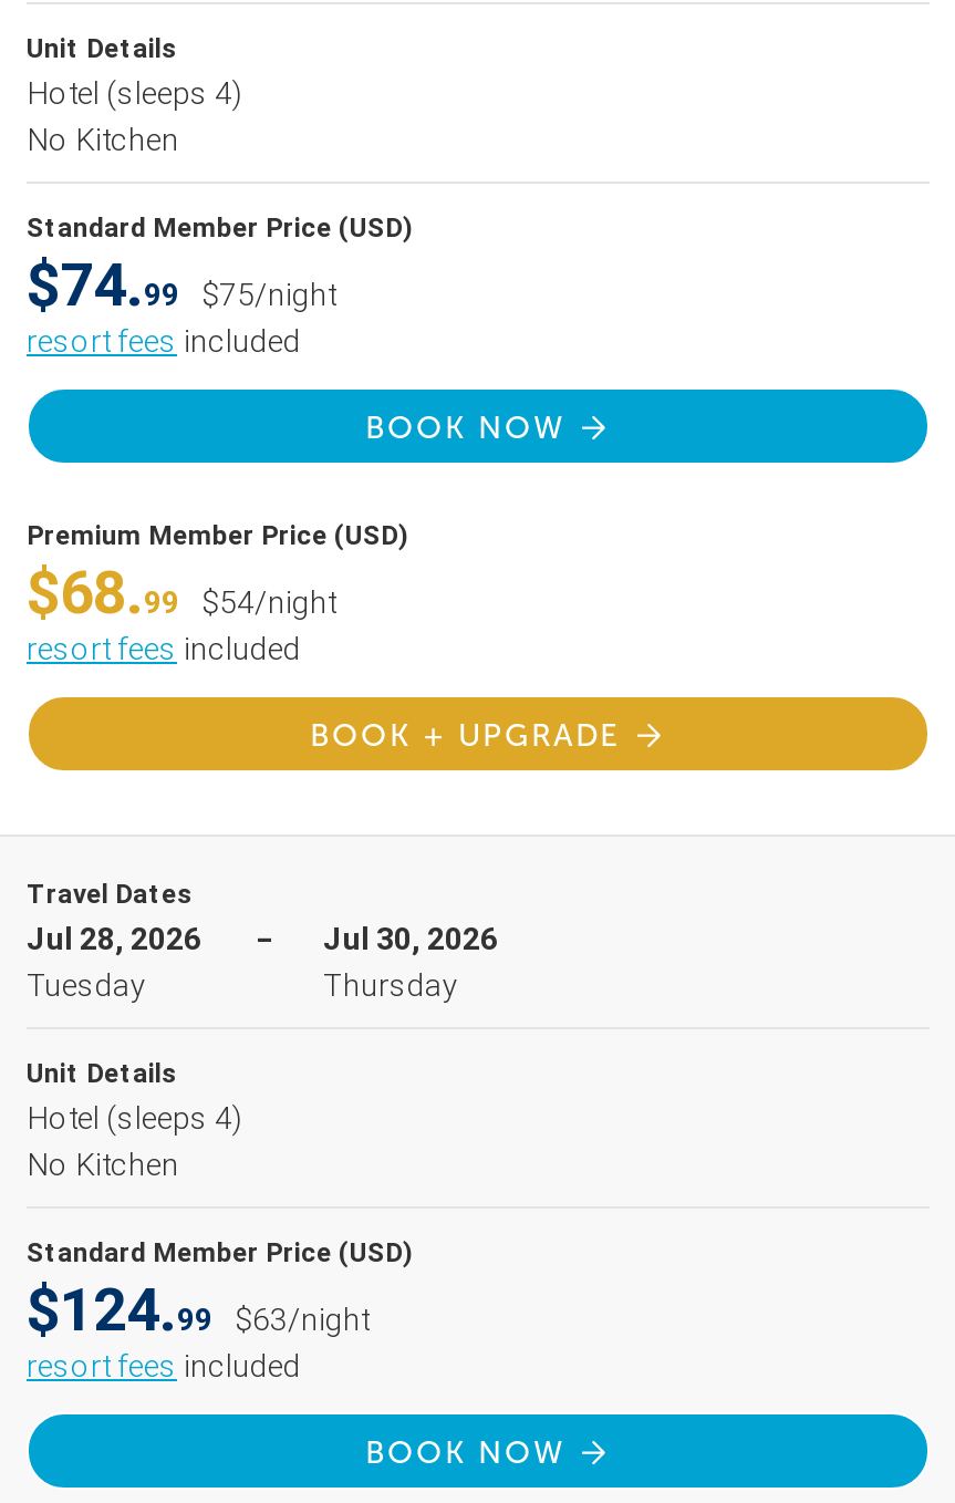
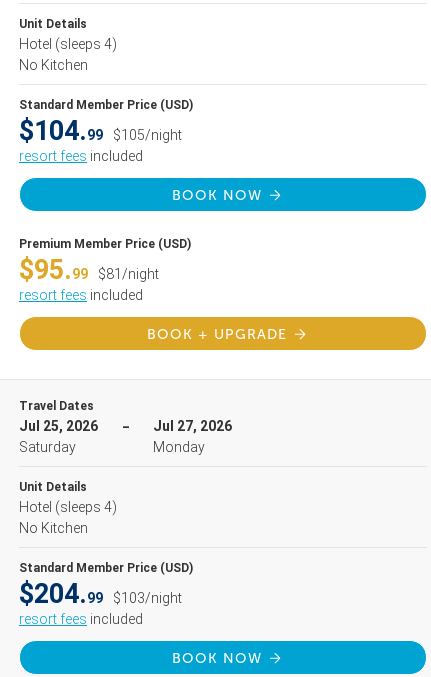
- $74.99
- $75/night
+ $104.99
+ $105/night

- $68.99
- $54/night
+ $95.99
+ $81/night

- Jul 28, 2026
- Tuesday
+ Jul 25, 2026
+ Saturday

- Jul 30, 2026
- Thursday
+ Jul 27, 2026
+ Monday

- $124.99
- $63/night
+ $204.99
+ $103/night
